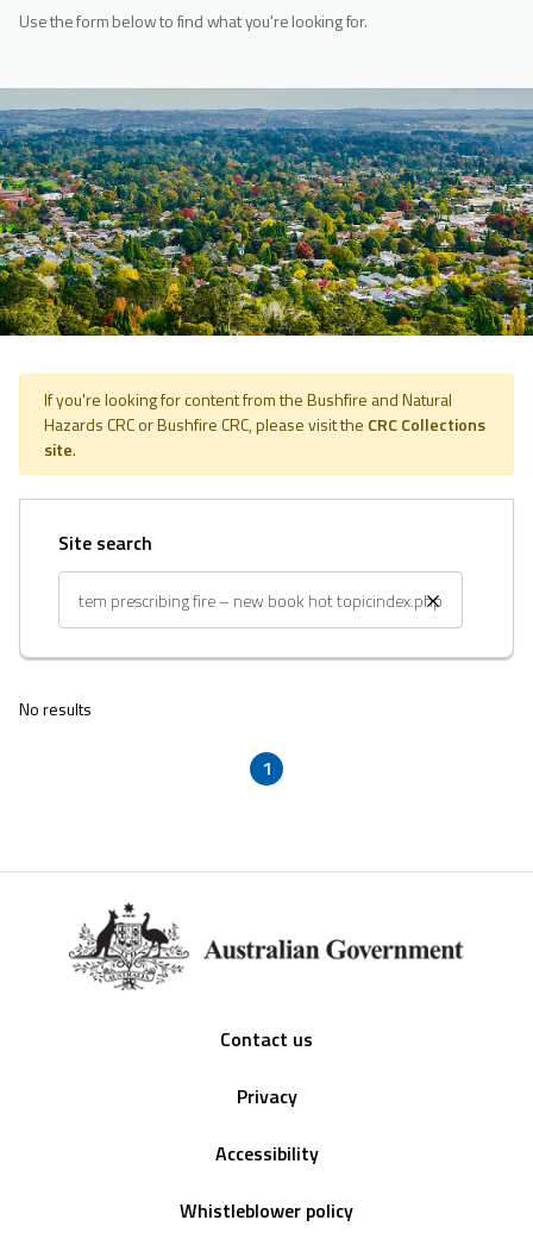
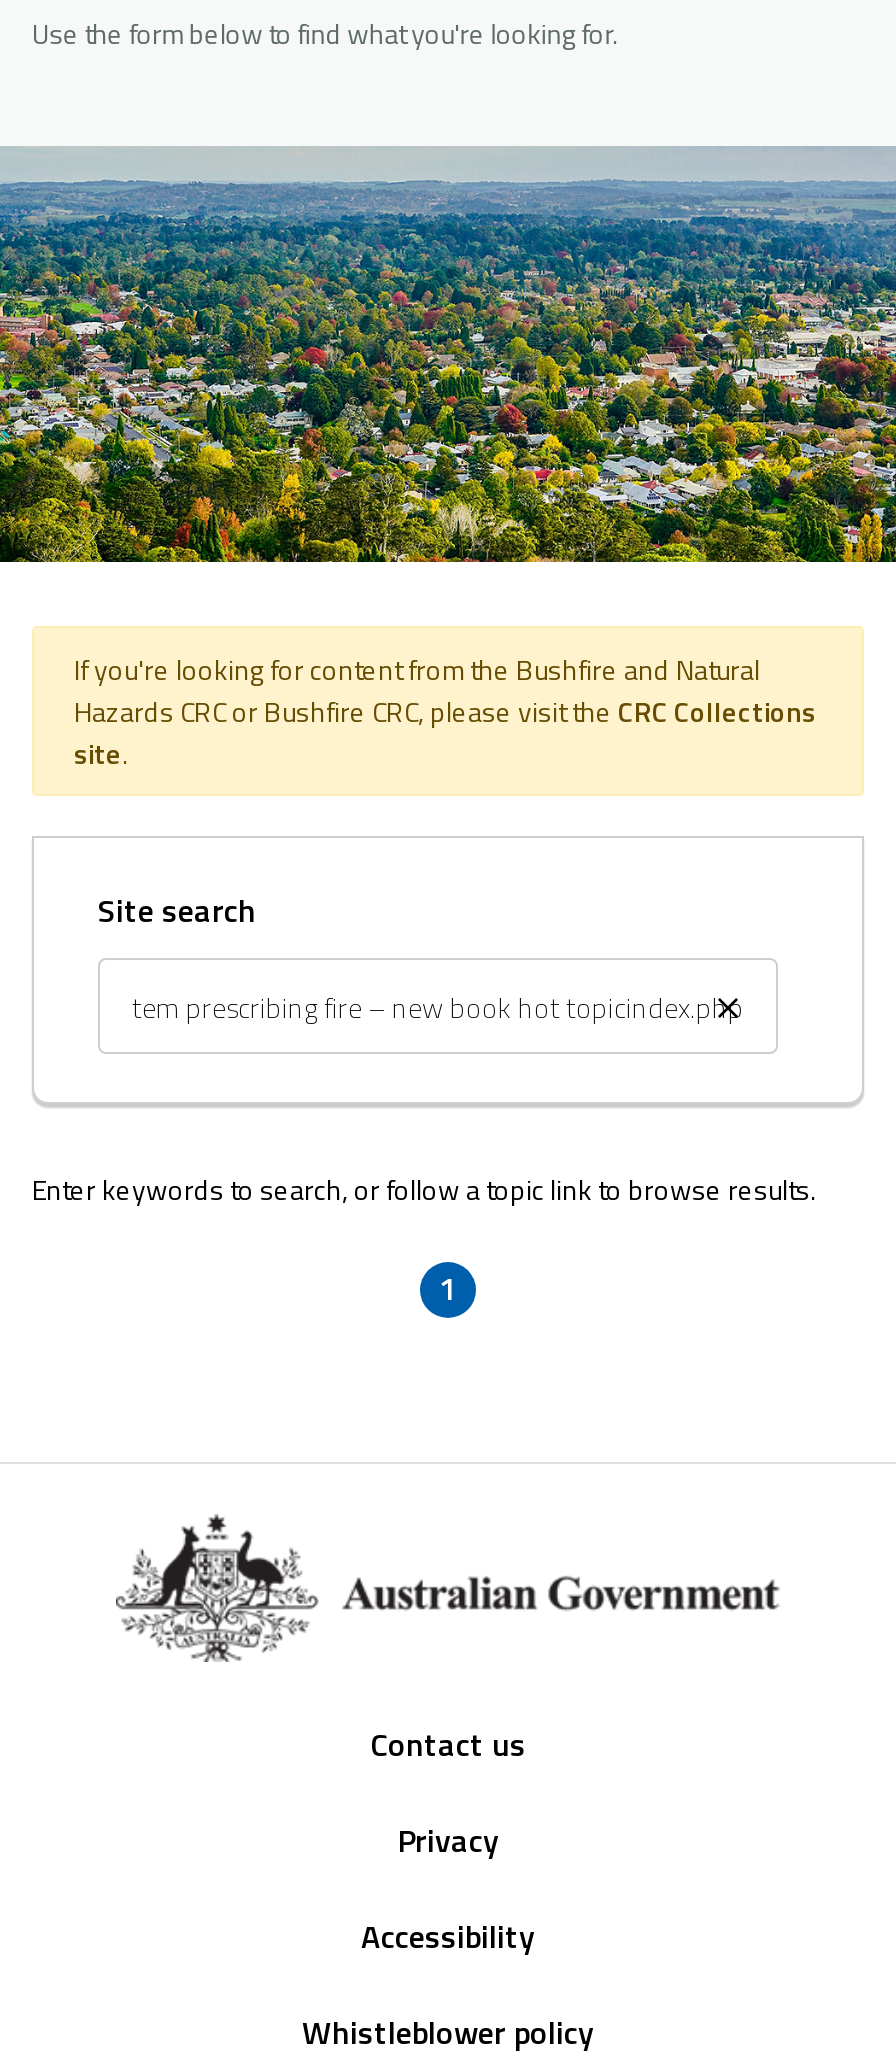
- No results
+ Enter keywords to search, or follow a topic link to browse results.
